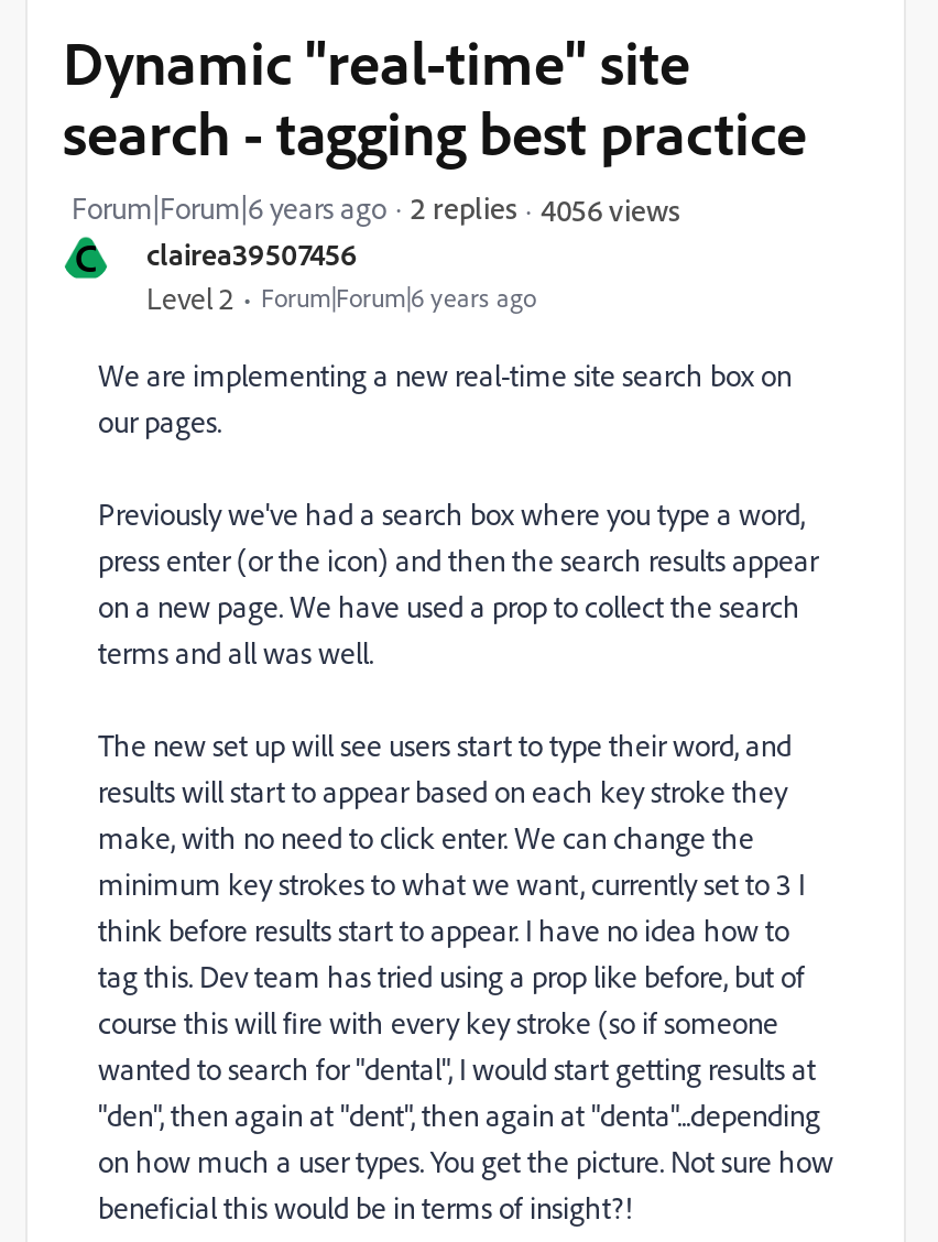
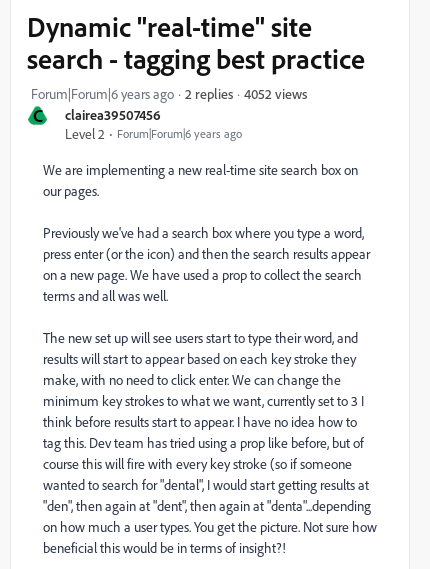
- 4056 views
+ 4052 views
